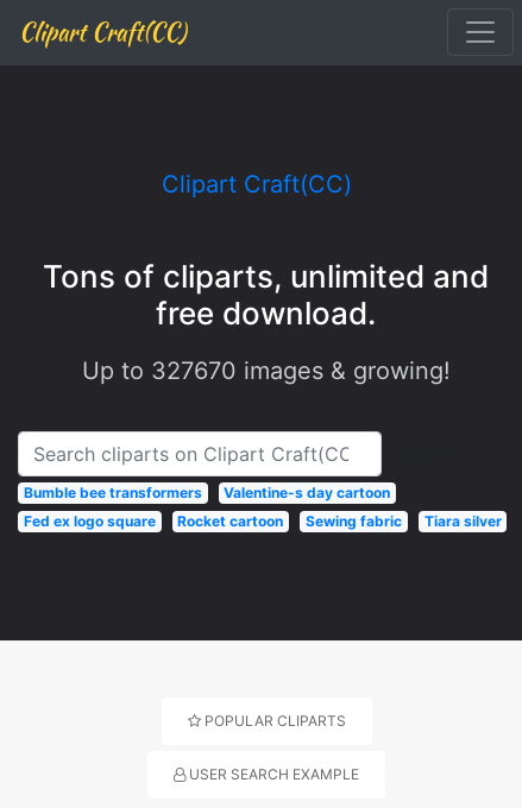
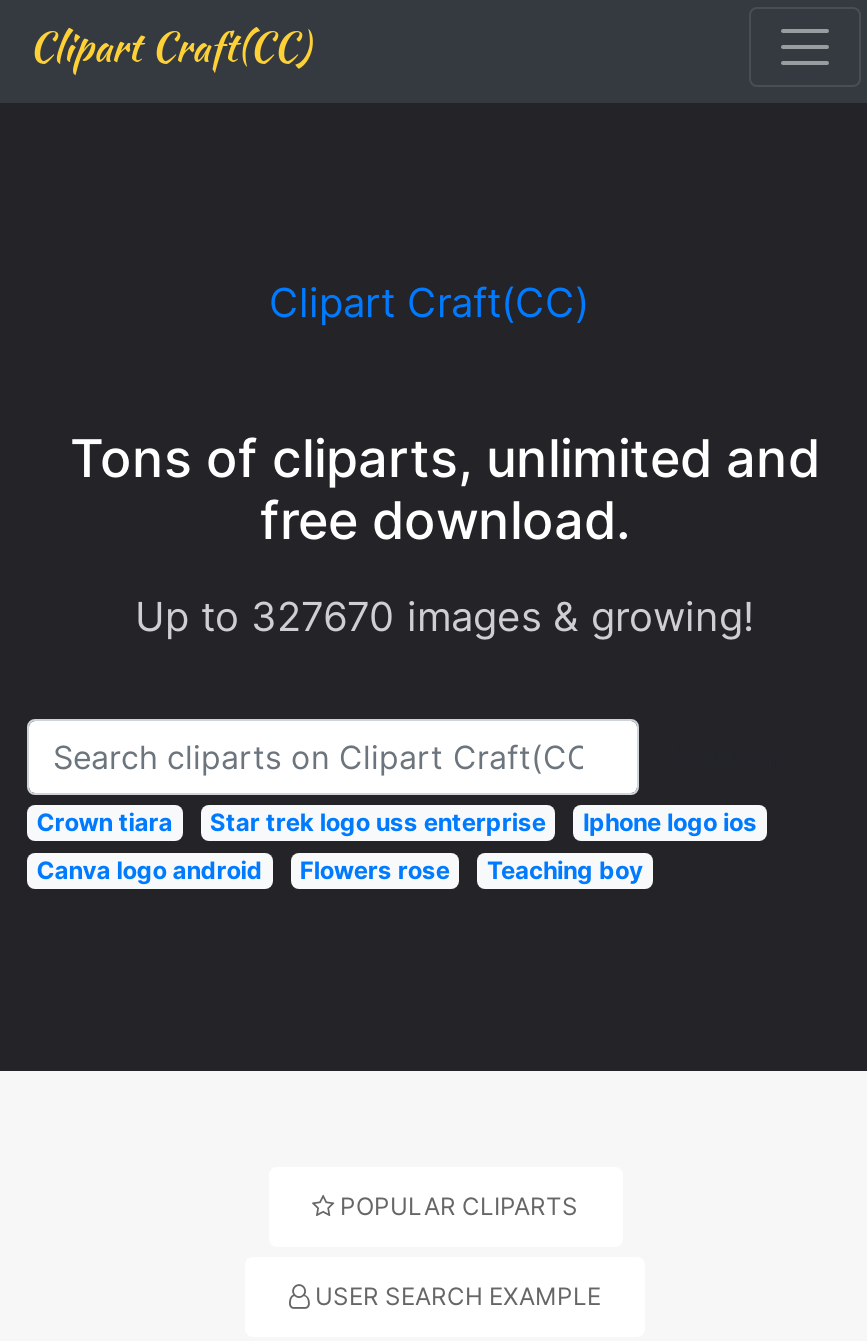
- Bumble bee transformers
- Valentine-s day cartoon
+ Crown tiara
+ Star trek logo uss enterprise
+ Iphone logo ios

- Fed ex logo square
- Rocket cartoon
- Sewing fabric
- Tiara silver
+ Canva logo android
+ Flowers rose
+ Teaching boy
